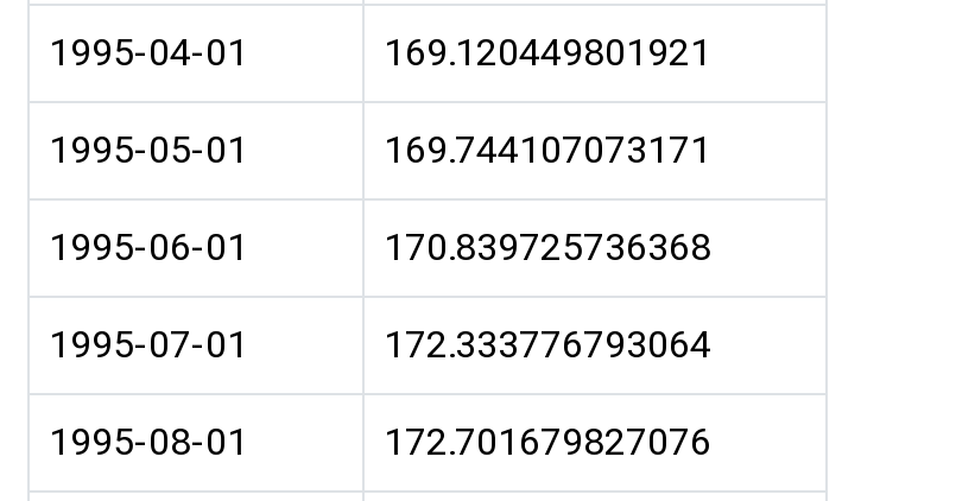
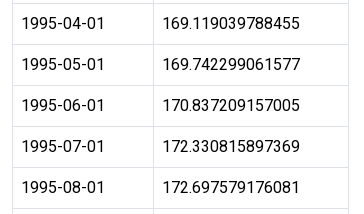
- 169.120449801921
+ 169.119039788455

- 169.744107073171
+ 169.742299061577

- 170.839725736368
+ 170.837209157005

- 172.333776793064
+ 172.330815897369

- 172.701679827076
+ 172.697579176081
